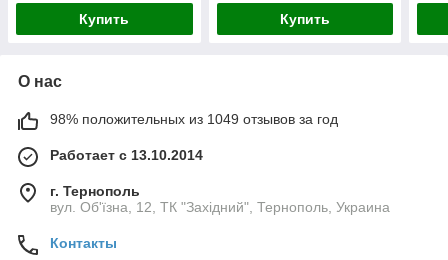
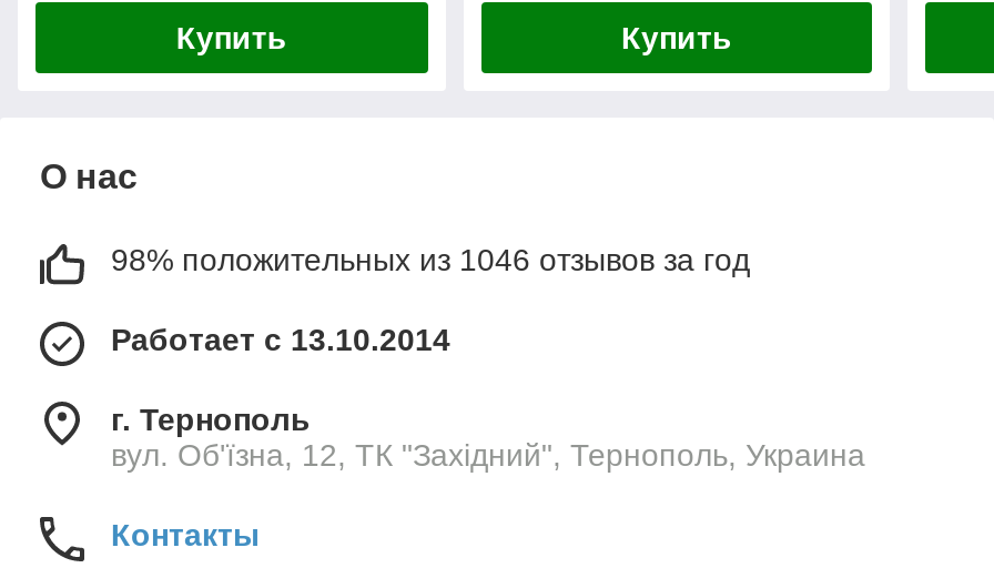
- 98% положительных из 1049 отзывов за год
+ 98% положительных из 1046 отзывов за год
